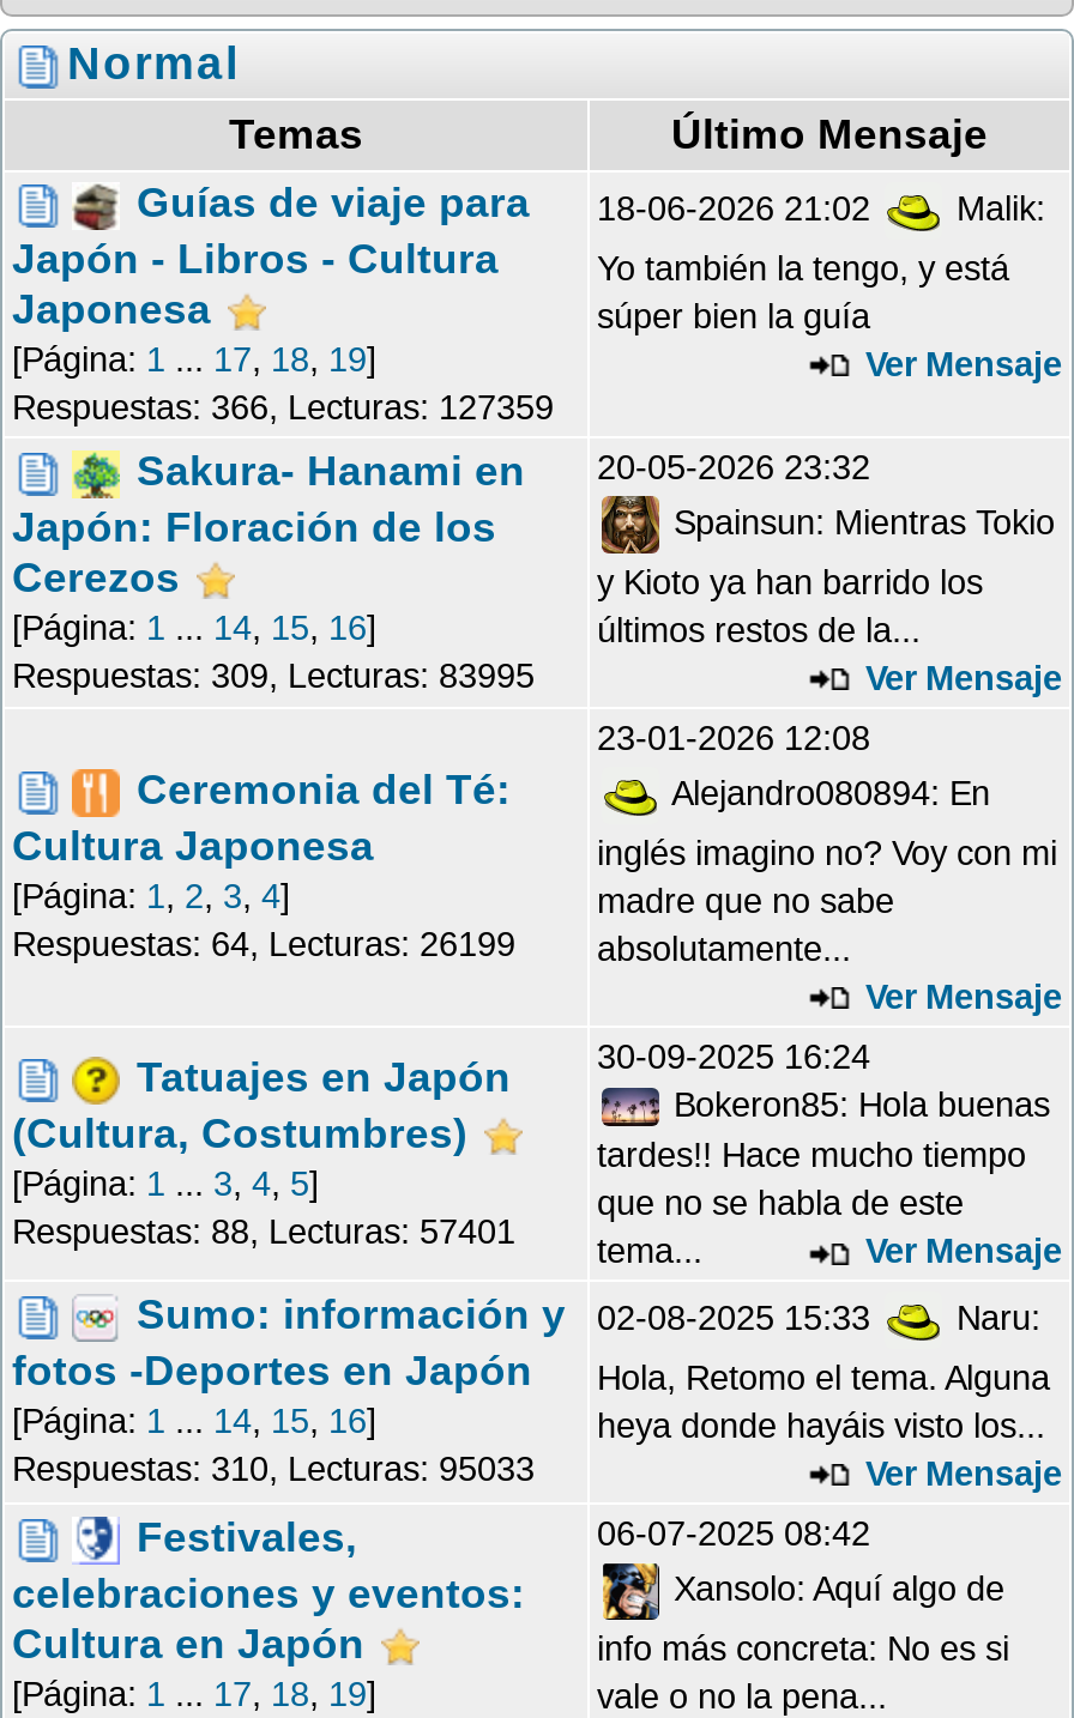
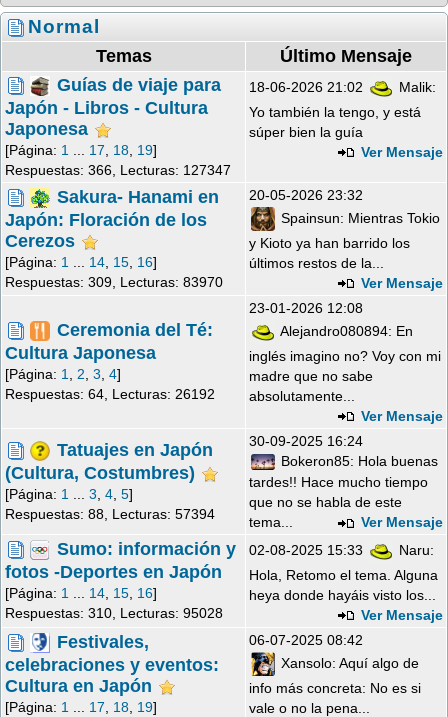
- Respuestas: 366, Lecturas: 127359
+ Respuestas: 366, Lecturas: 127347

- Respuestas: 309, Lecturas: 83995
+ Respuestas: 309, Lecturas: 83970

- Respuestas: 64, Lecturas: 26199
+ Respuestas: 64, Lecturas: 26192

- Respuestas: 88, Lecturas: 57401
+ Respuestas: 88, Lecturas: 57394

- Respuestas: 310, Lecturas: 95033
+ Respuestas: 310, Lecturas: 95028
